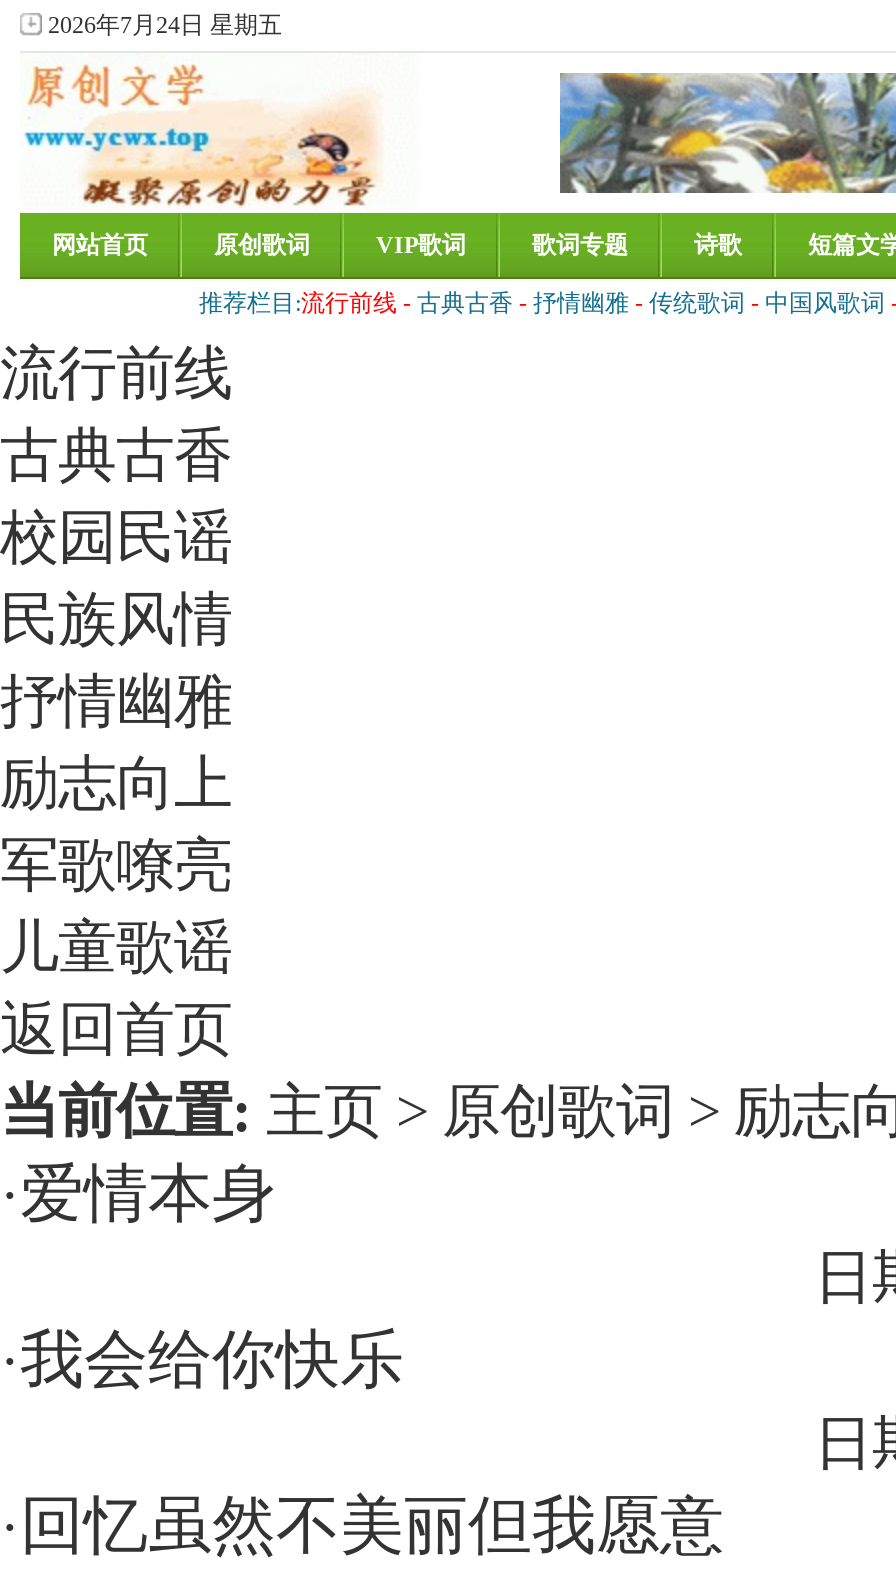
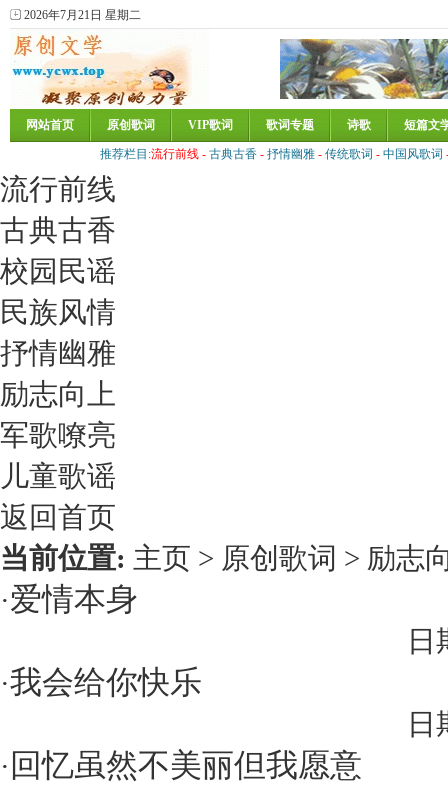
- 2026年7月24日 星期五
+ 2026年7月21日 星期二
